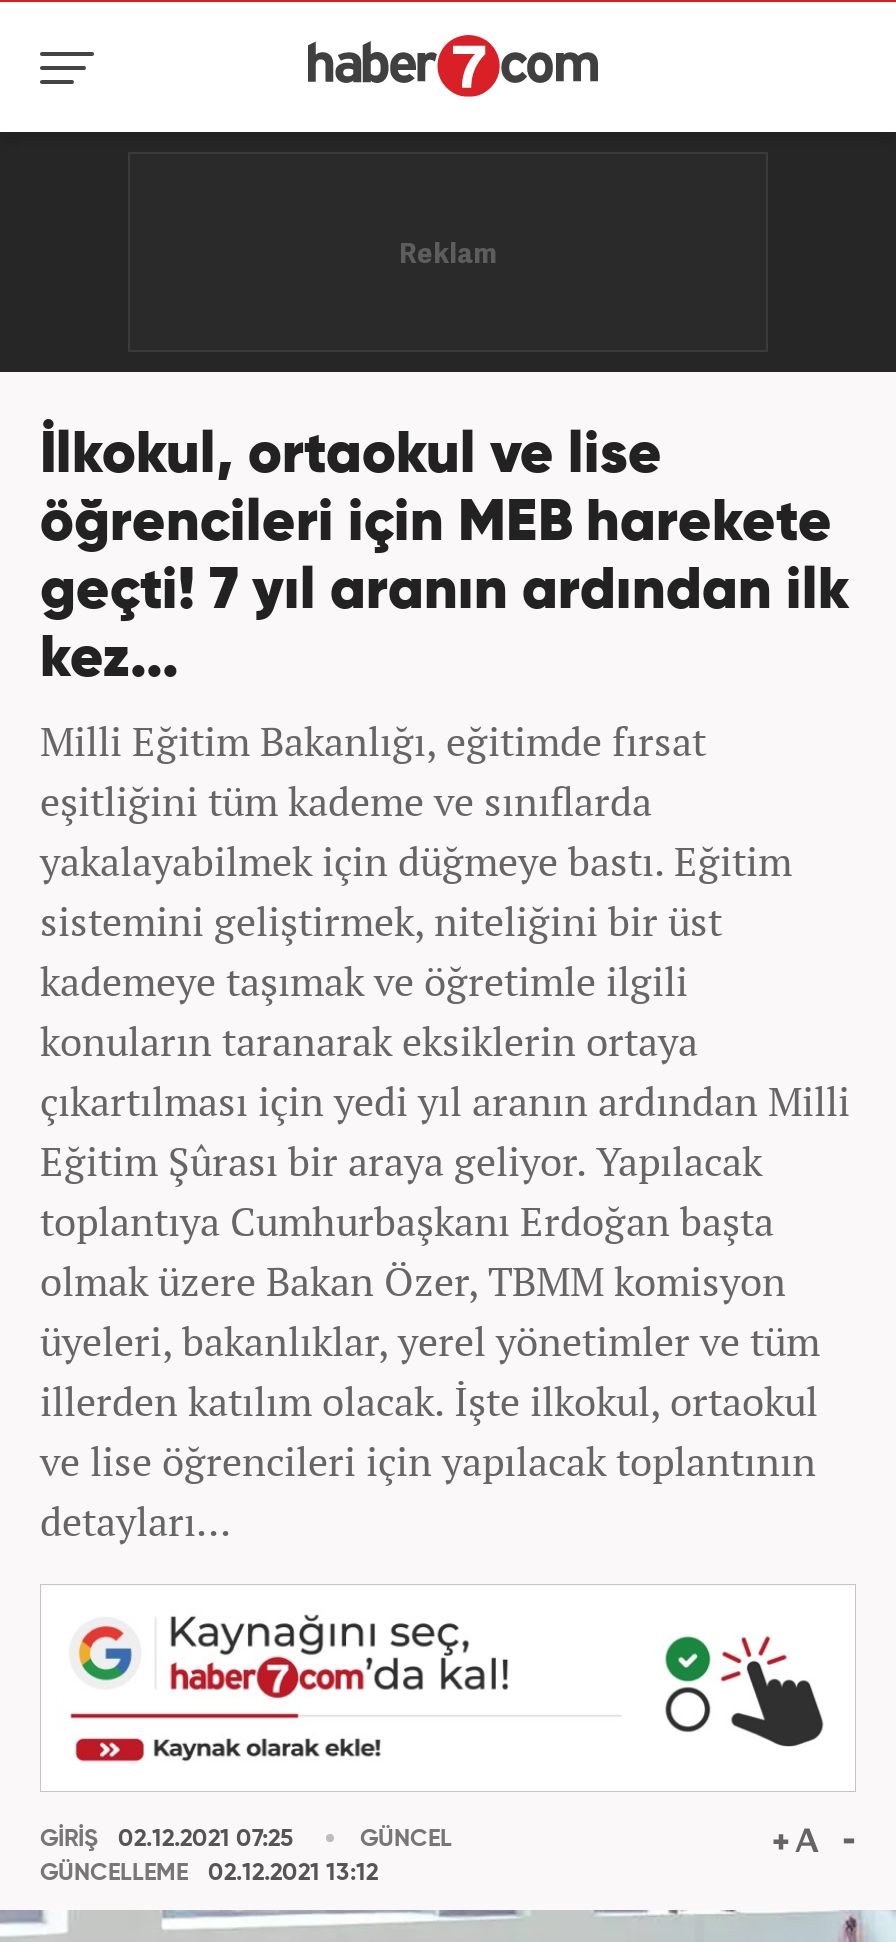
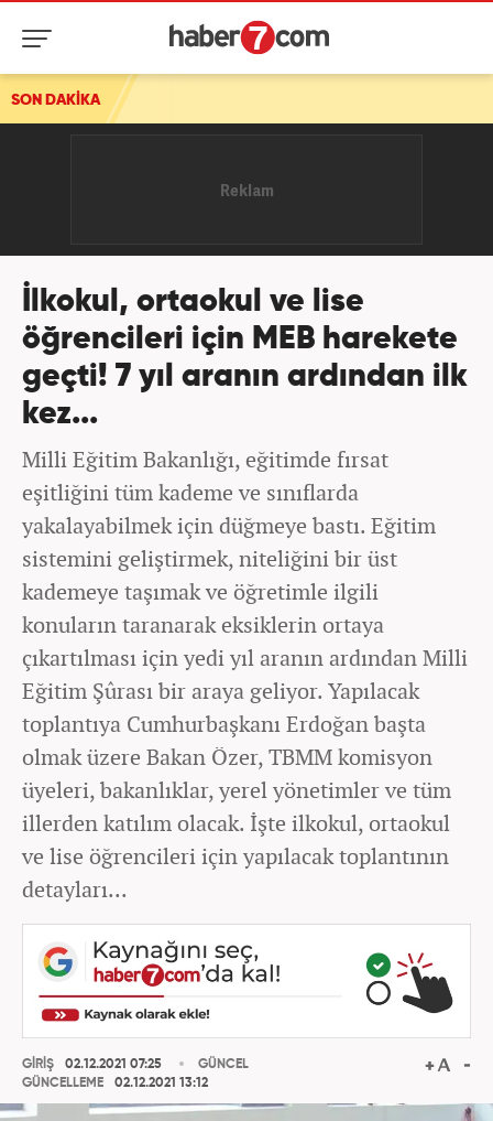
+ SON DAKİKA
